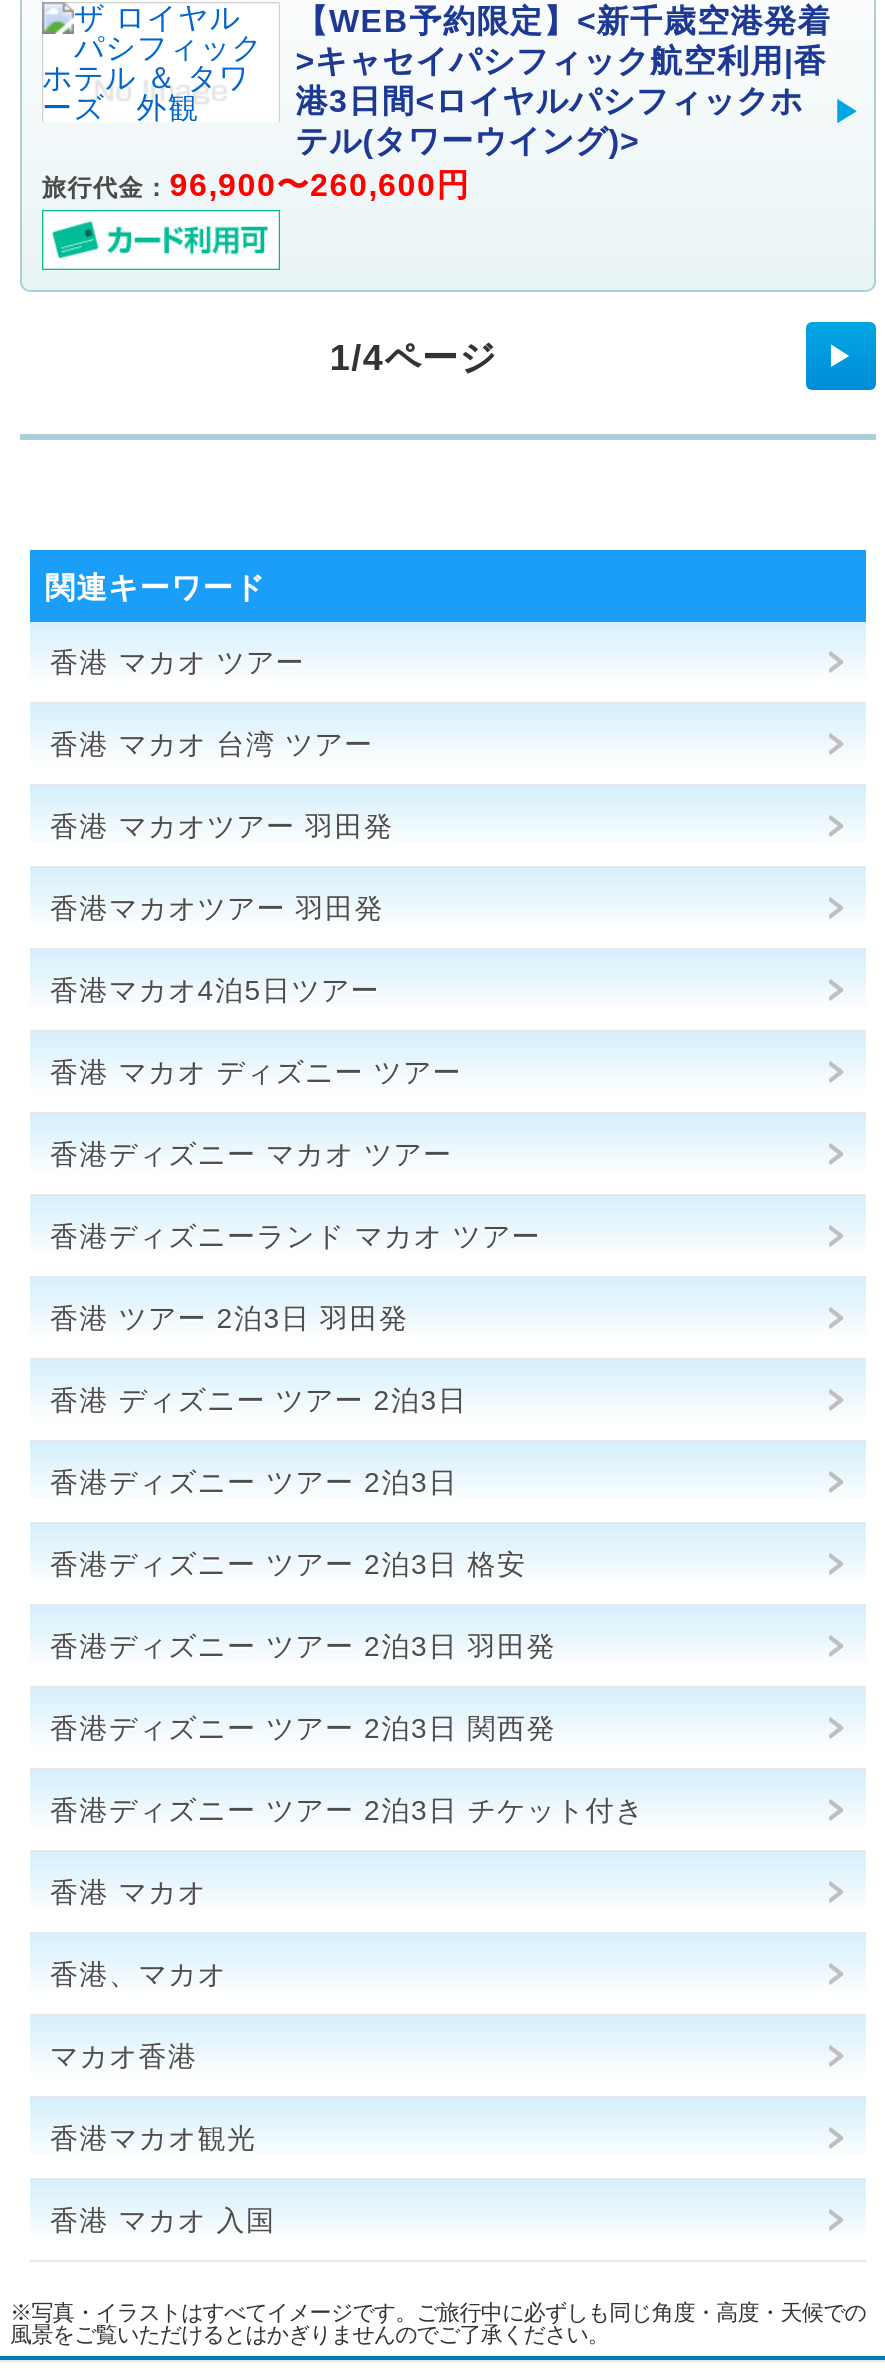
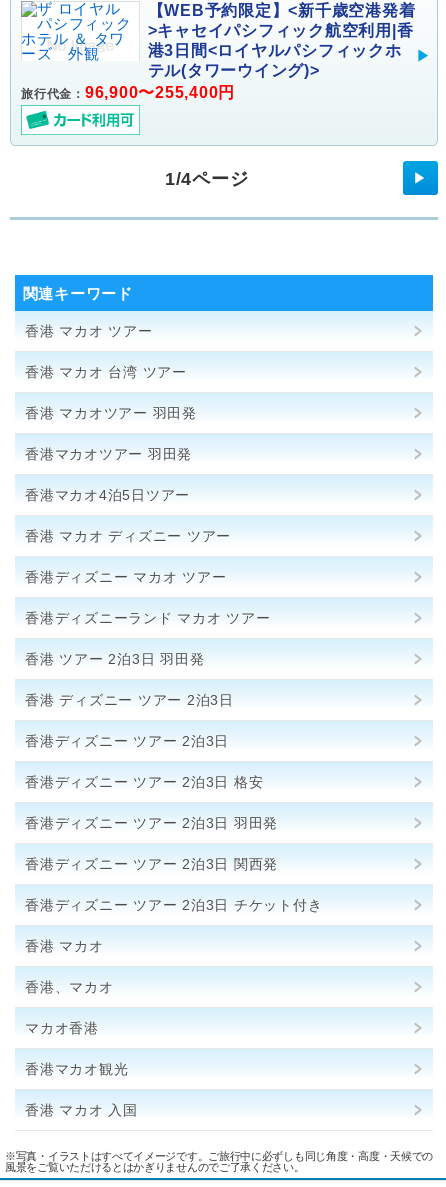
- 旅行代金：96,900〜260,600円
+ 旅行代金：96,900〜255,400円
